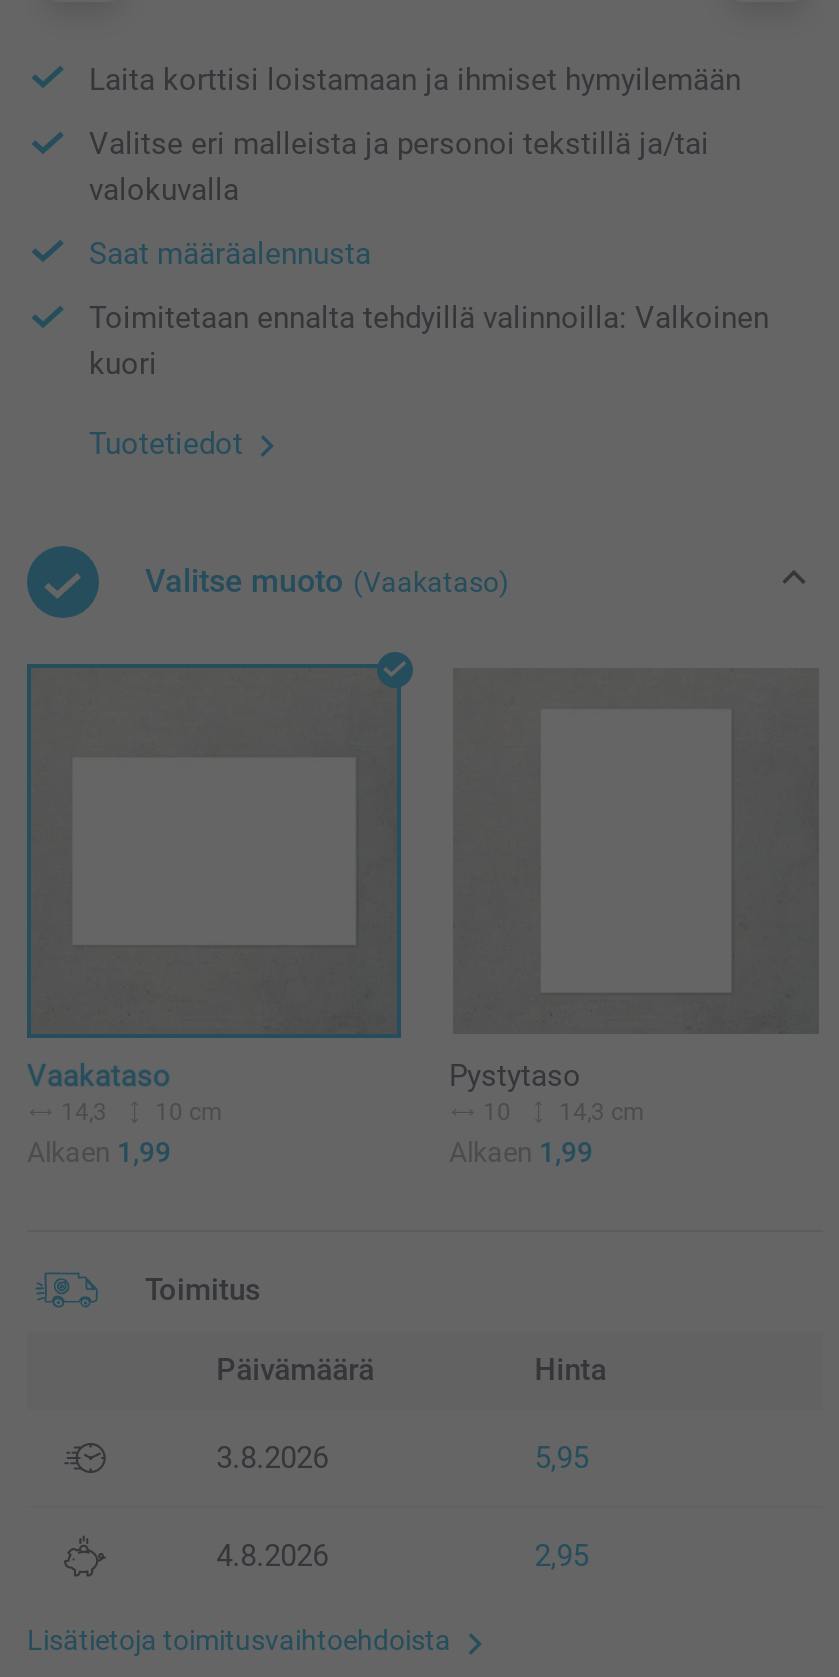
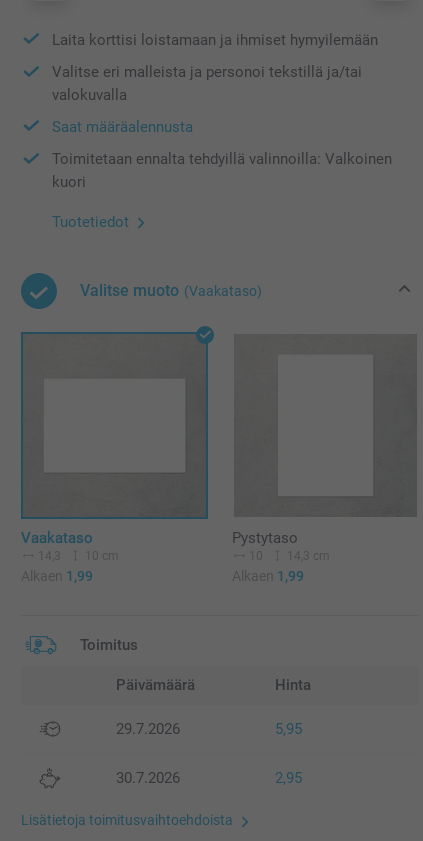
- 3.8.2026
+ 29.7.2026

- 4.8.2026
+ 30.7.2026
